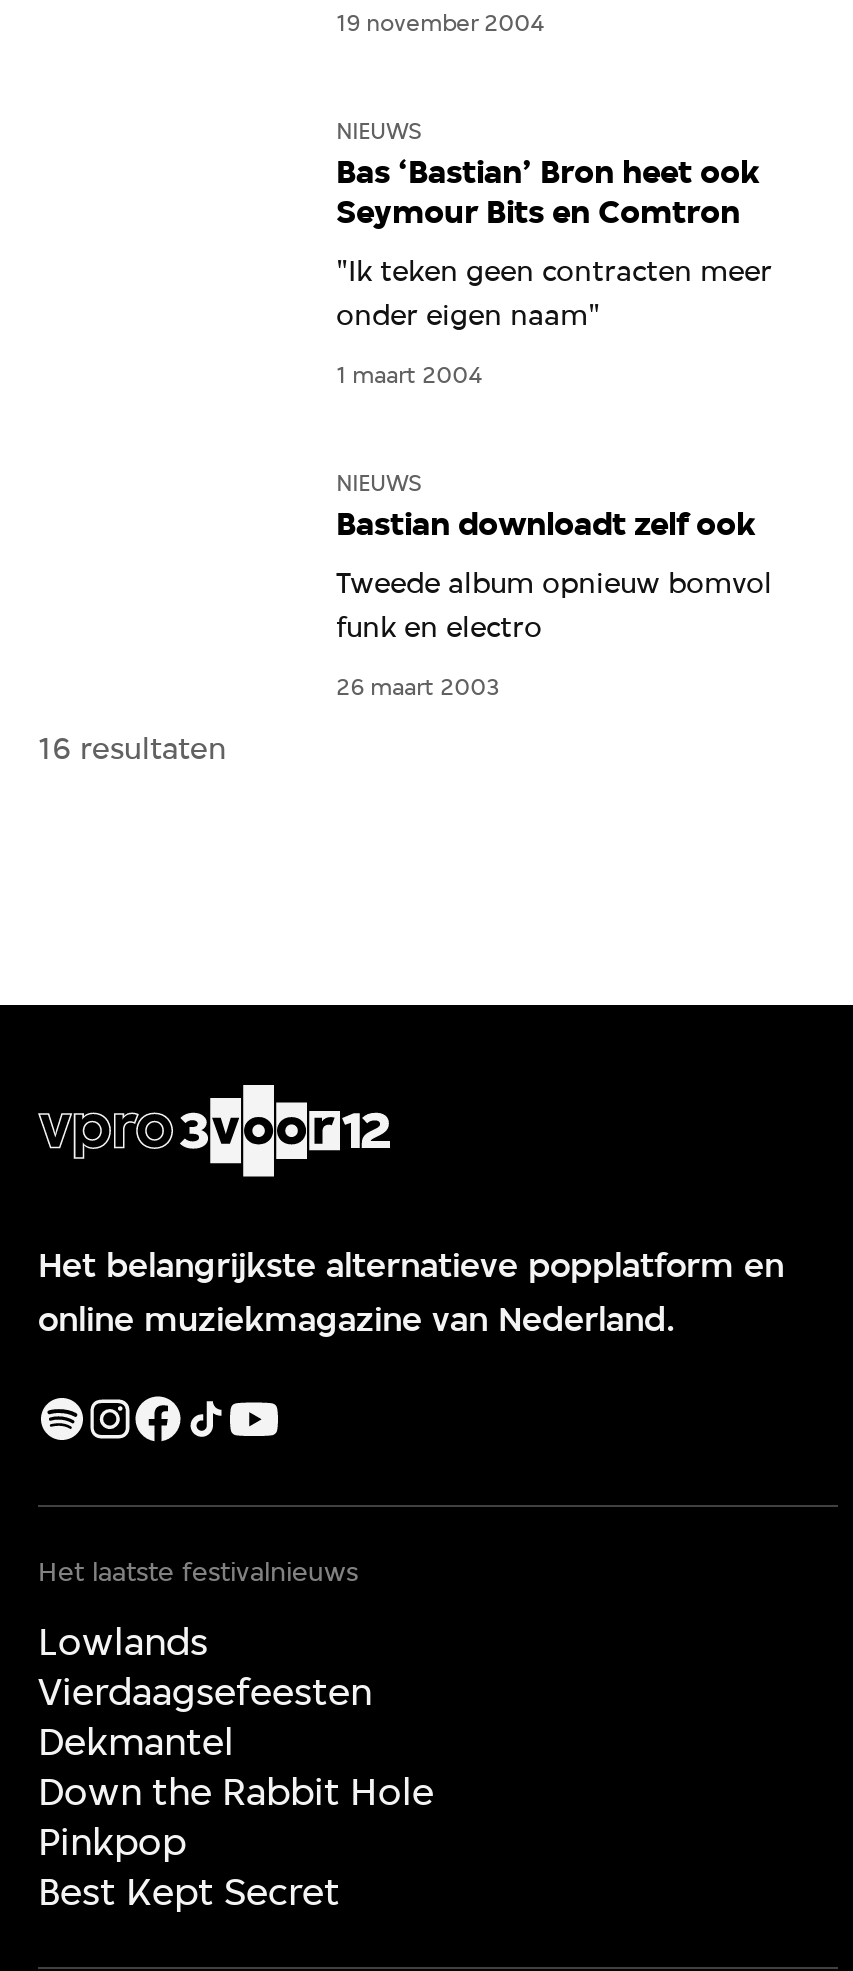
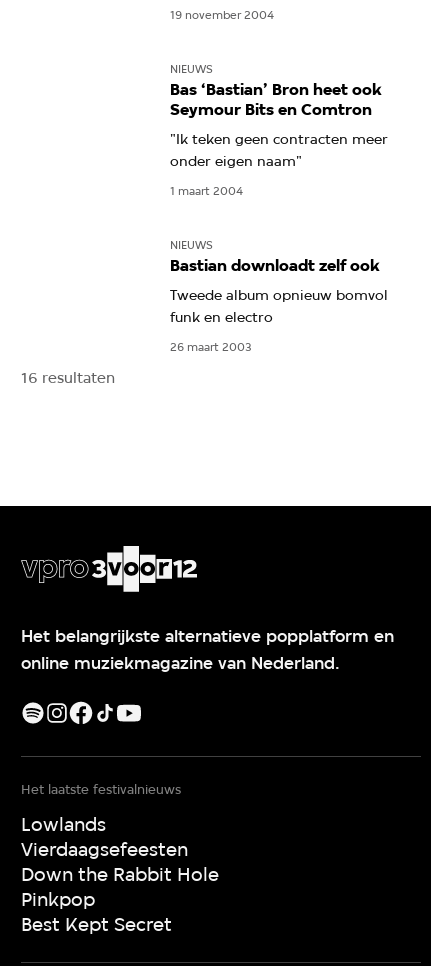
- Dekmantel
